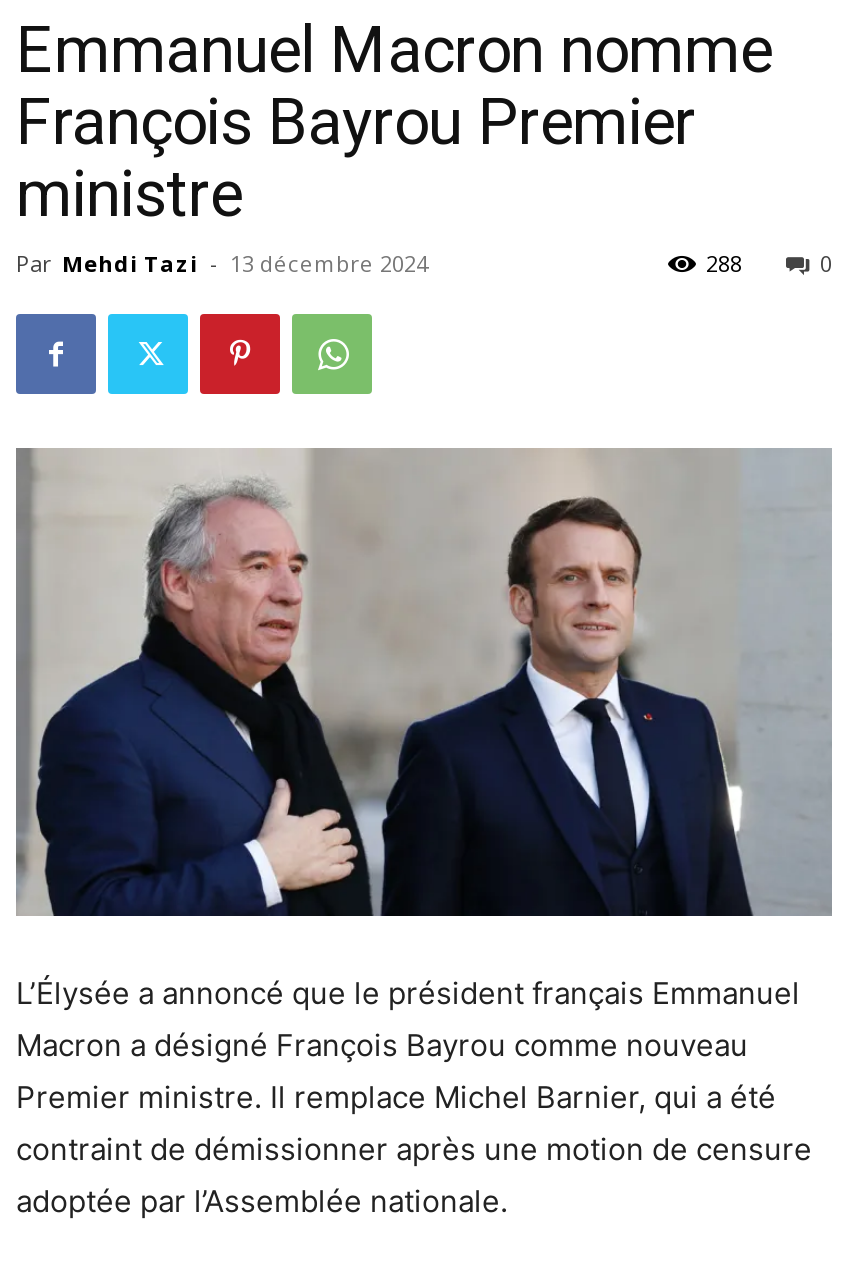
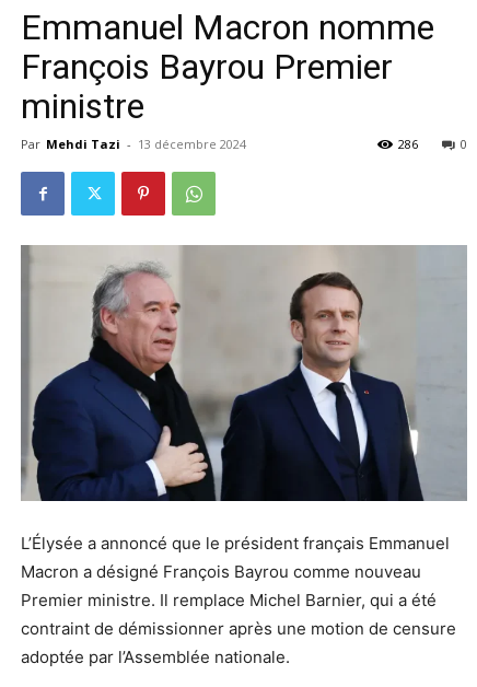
- 288
+ 286
